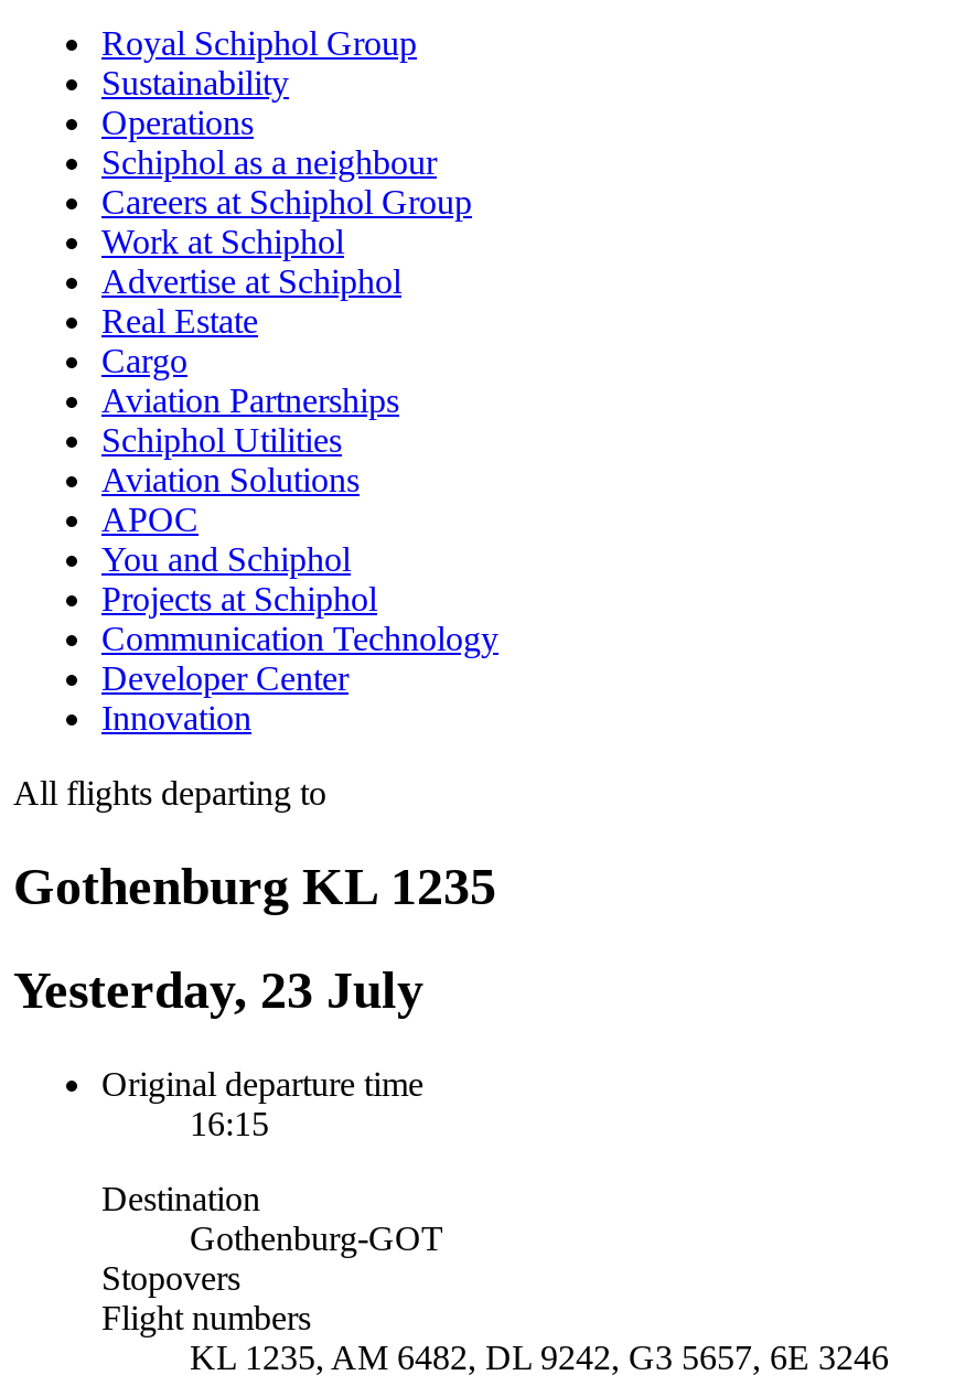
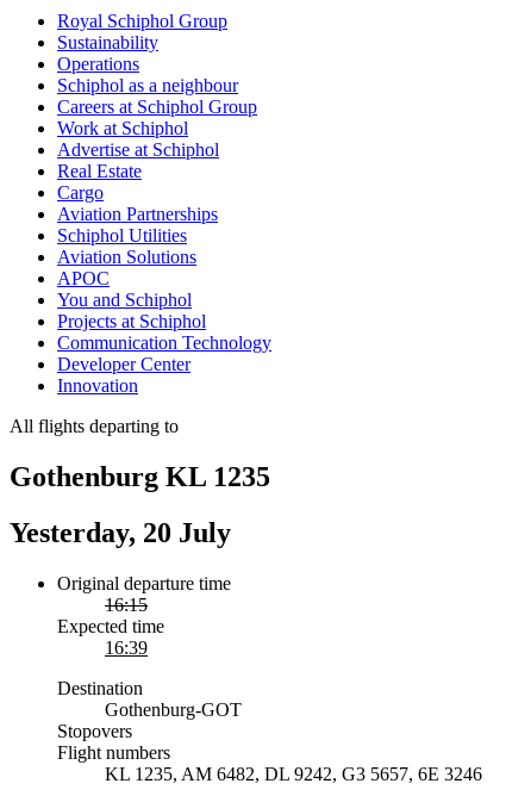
- Yesterday, 23 July
+ Yesterday, 20 July

+ Expected time
+ 16:39
